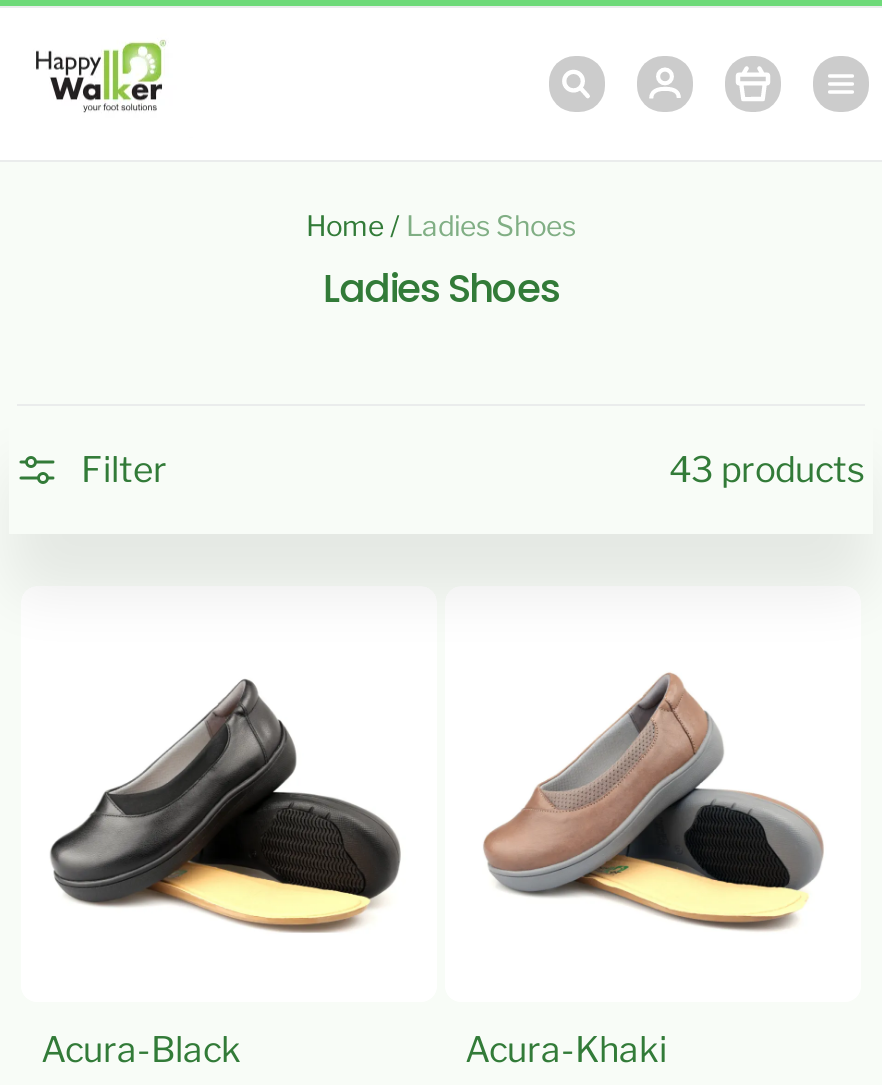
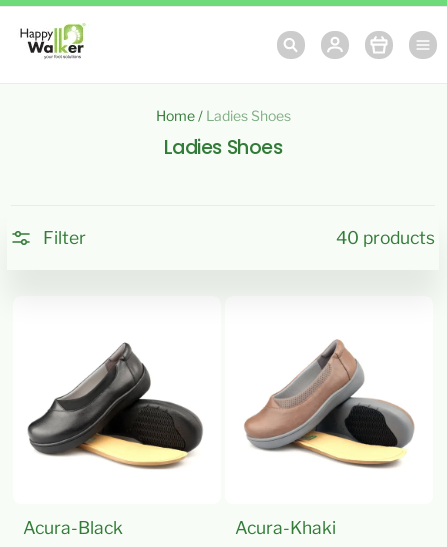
- 43 products
+ 40 products
